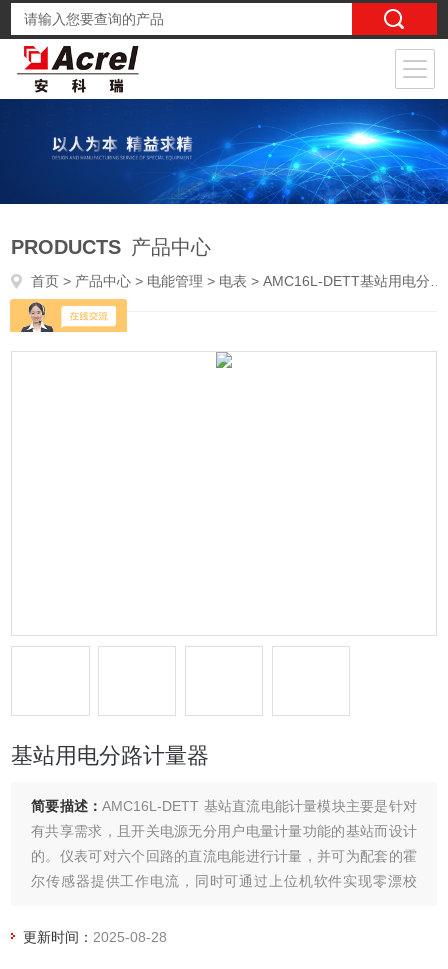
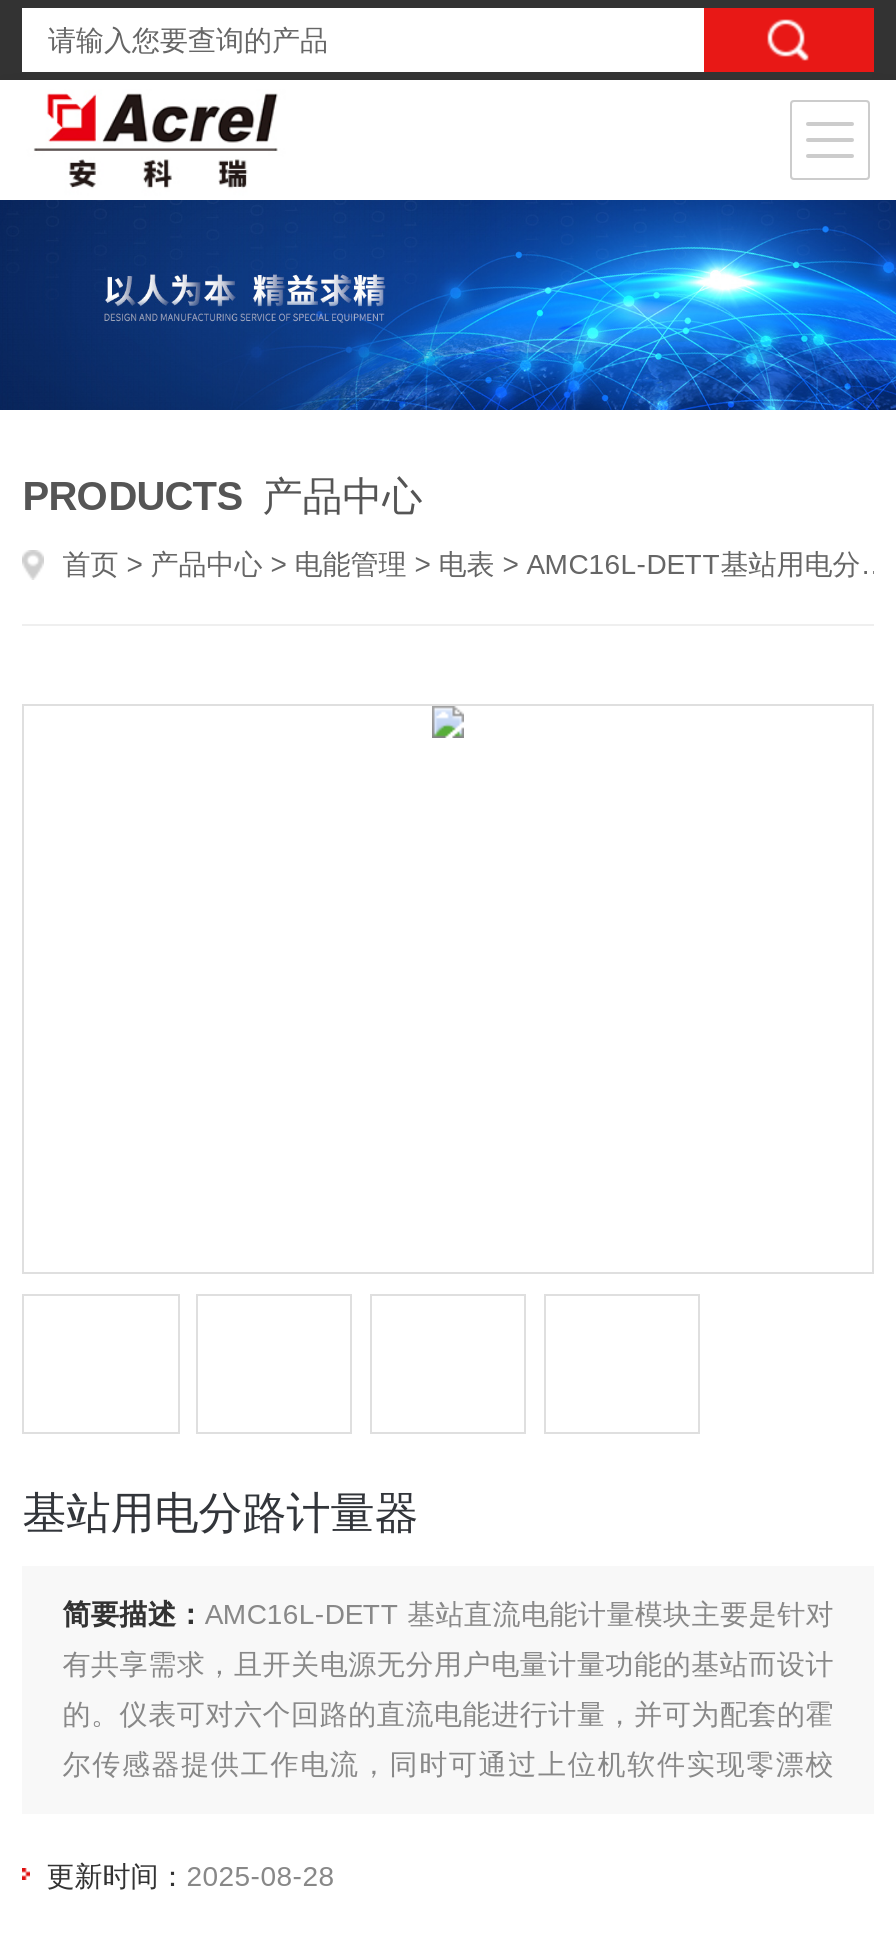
- [image]
